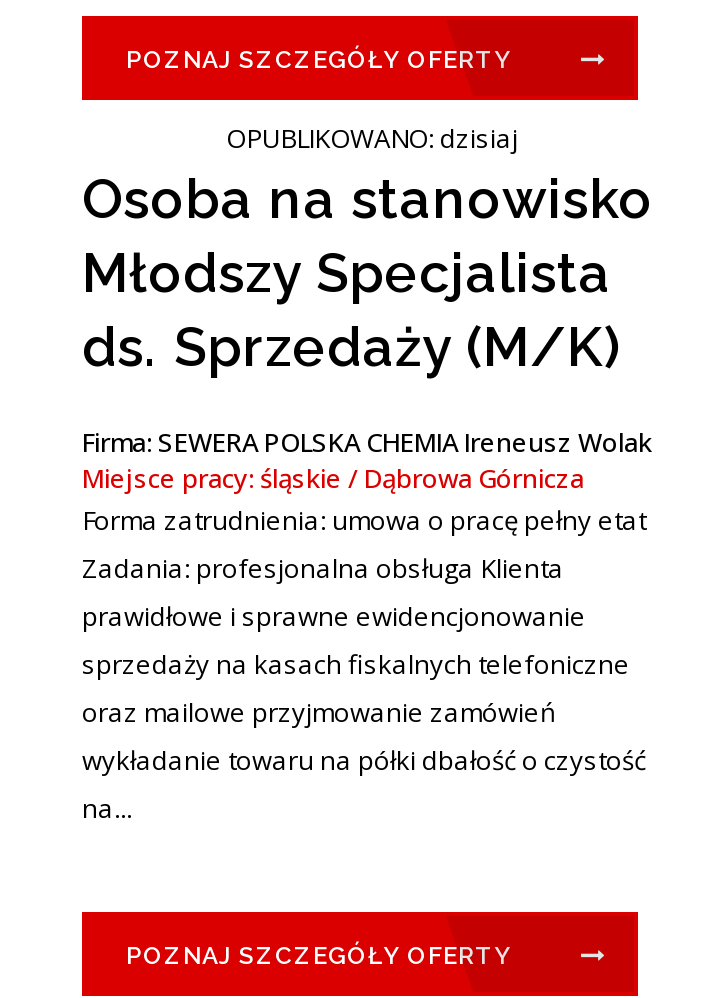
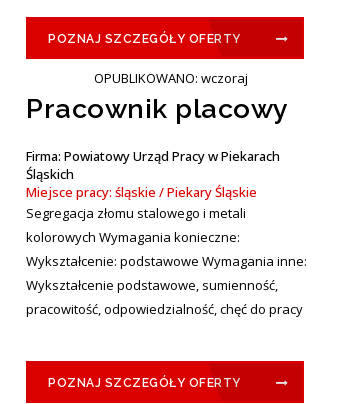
- OPUBLIKOWANO: dzisiaj
- Osoba na stanowisko
- Młodszy Specjalista
- ds. Sprzedaży (M/K)
+ OPUBLIKOWANO: wczoraj
+ Pracownik placowy

- Firma: SEWERA POLSKA CHEMIA Ireneusz Wolak
- Miejsce pracy: śląskie / Dąbrowa Górnicza
- Forma zatrudnienia: umowa o pracę pełny etat
- Zadania: profesjonalna obsługa Klienta
- prawidłowe i sprawne ewidencjonowanie
- sprzedaży na kasach fiskalnych telefoniczne
- oraz mailowe przyjmowanie zamówień
- wykładanie towaru na półki dbałość o czystość
- na...
+ Firma: Powiatowy Urząd Pracy w Piekarach
+ Śląskich
+ Miejsce pracy: śląskie / Piekary Śląskie
+ Segregacja złomu stalowego i metali
+ kolorowych Wymagania konieczne:
+ Wykształcenie: podstawowe Wymagania inne:
+ Wykształcenie podstawowe, sumienność,
+ pracowitość, odpowiedzialność, chęć do pracy
